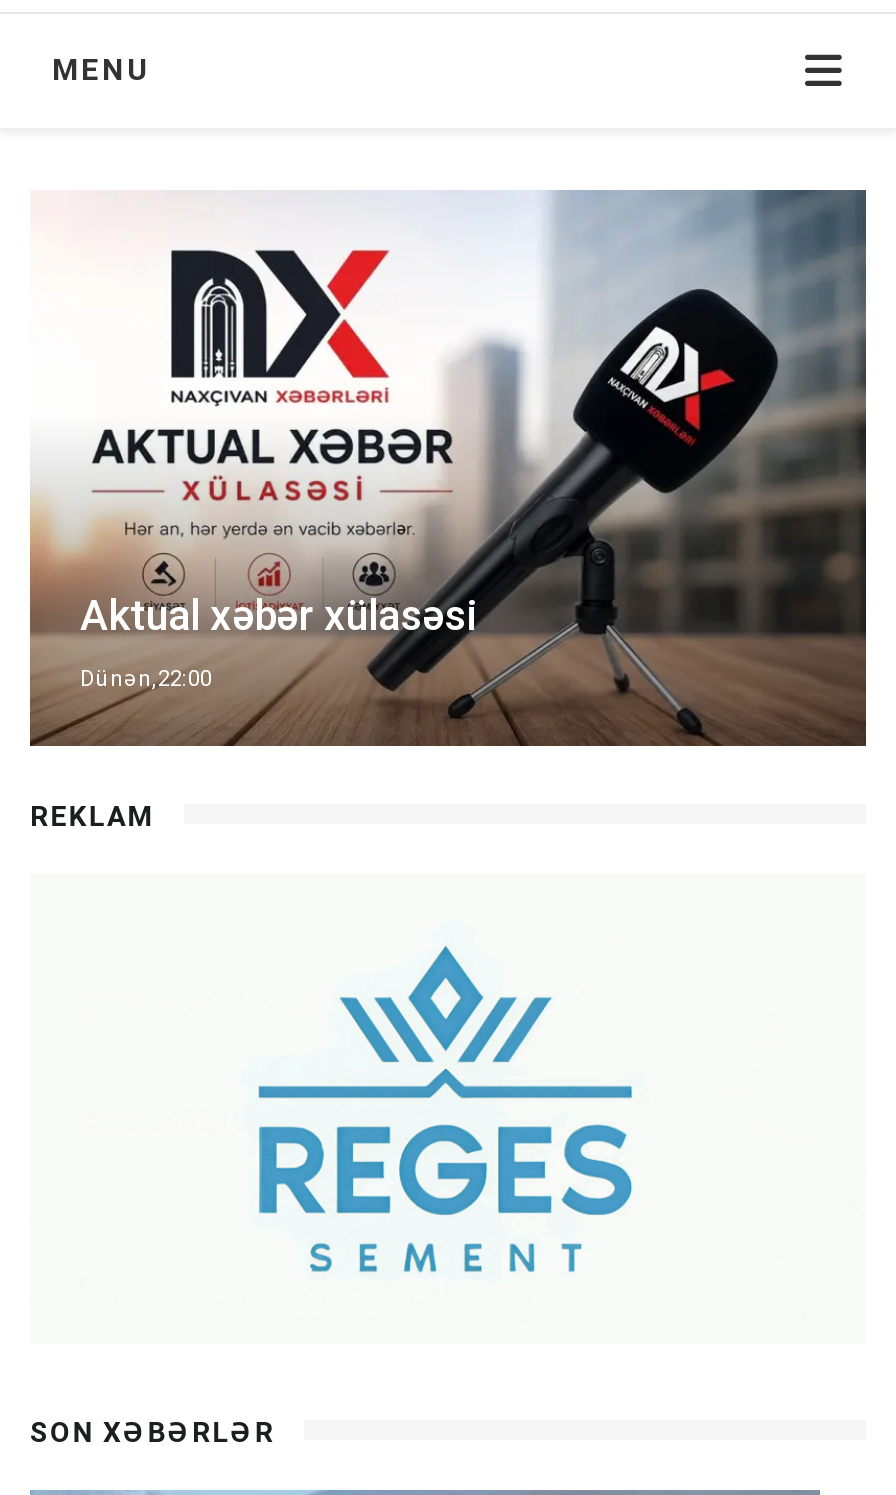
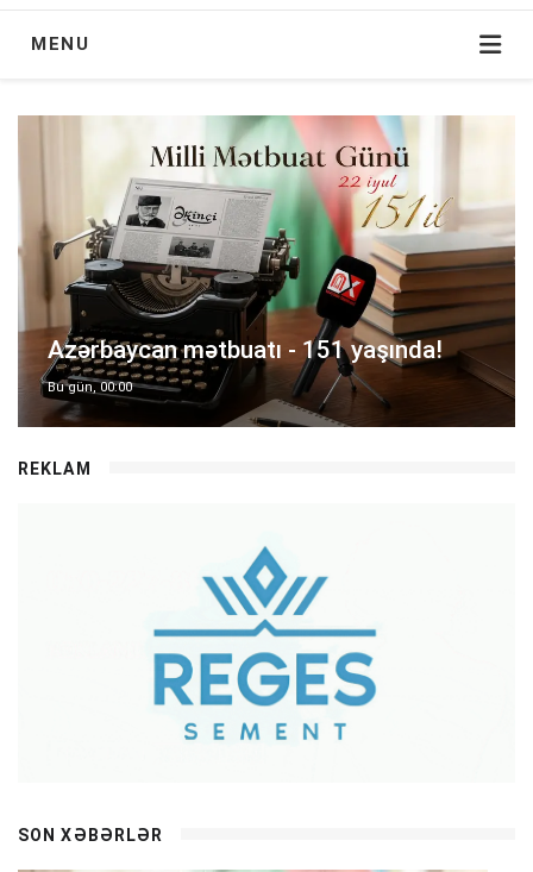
- [image]
- Aktual xəbər xülasəsi
+ [image]
+ Azərbaycan mətbuatı - 151 yaşında!

- [image]
- Dünən,22:00
+ [image]
+ Bu gün, 00:00
